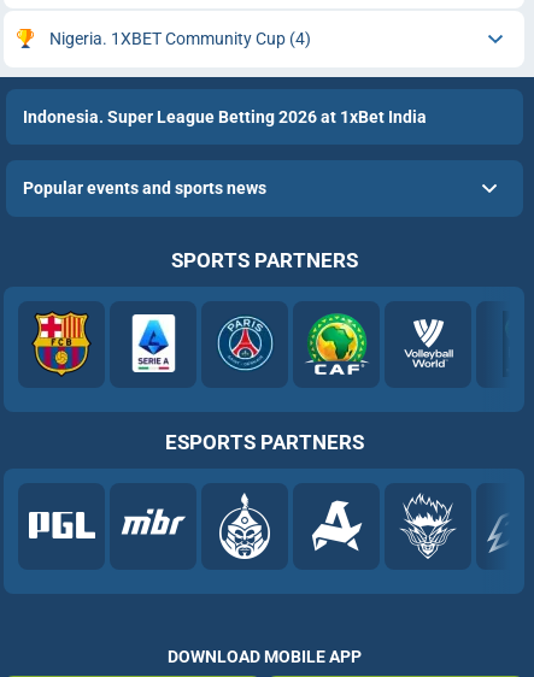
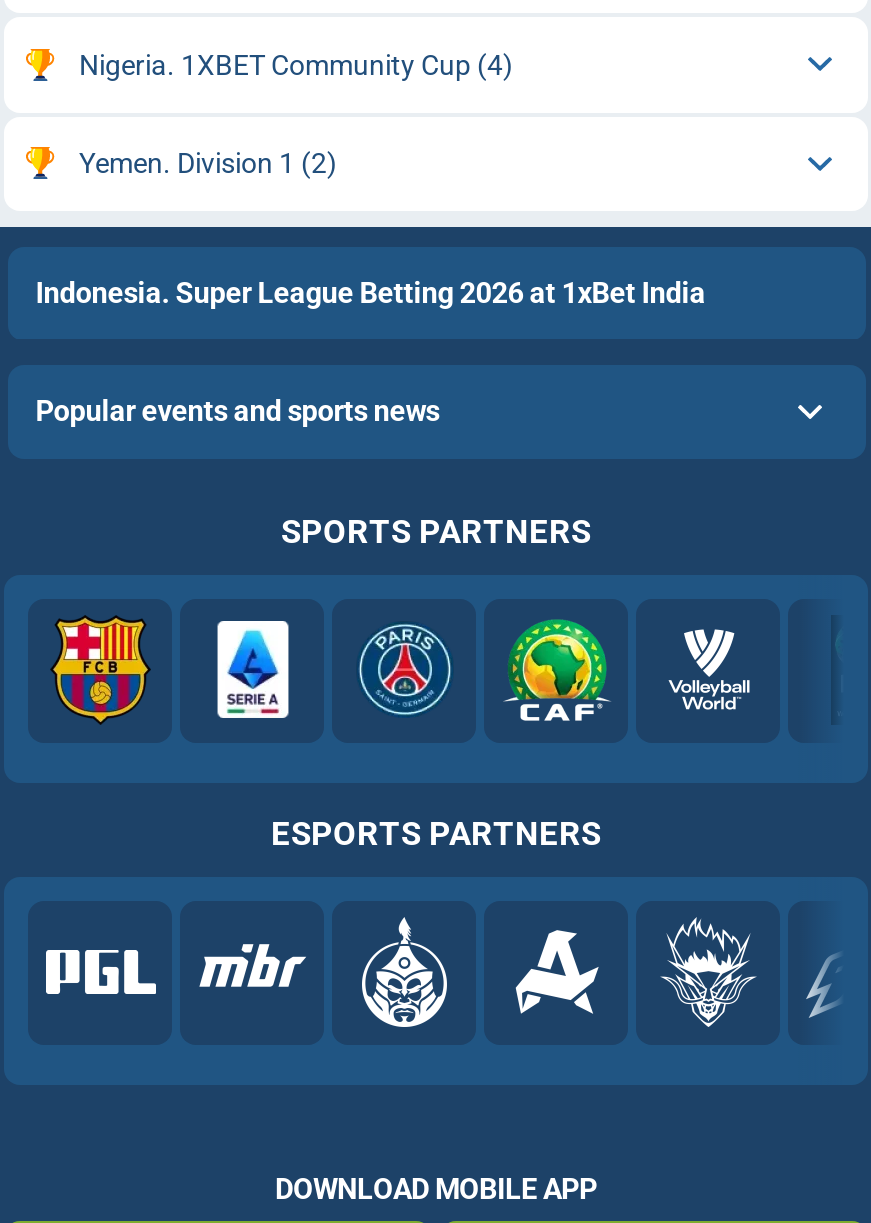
+ Yemen. Division 1 (2)
